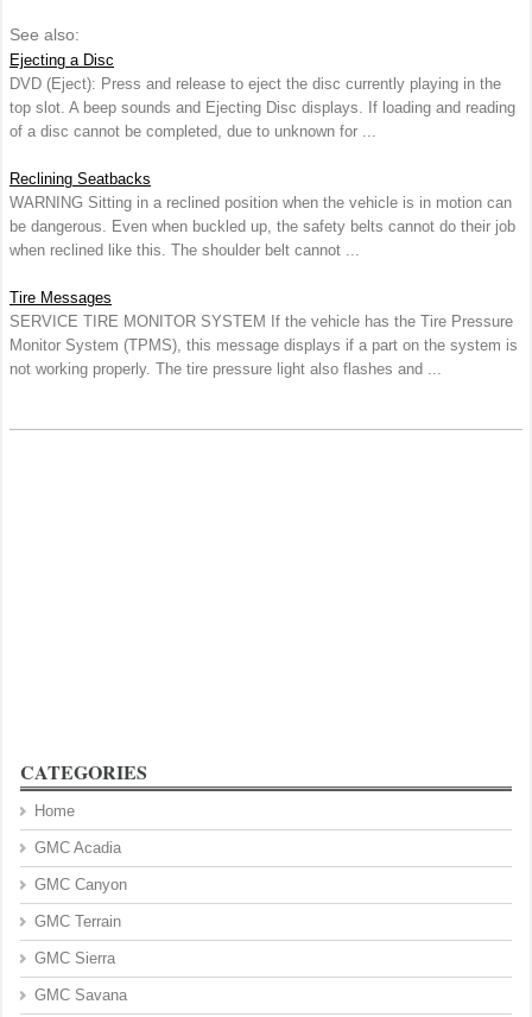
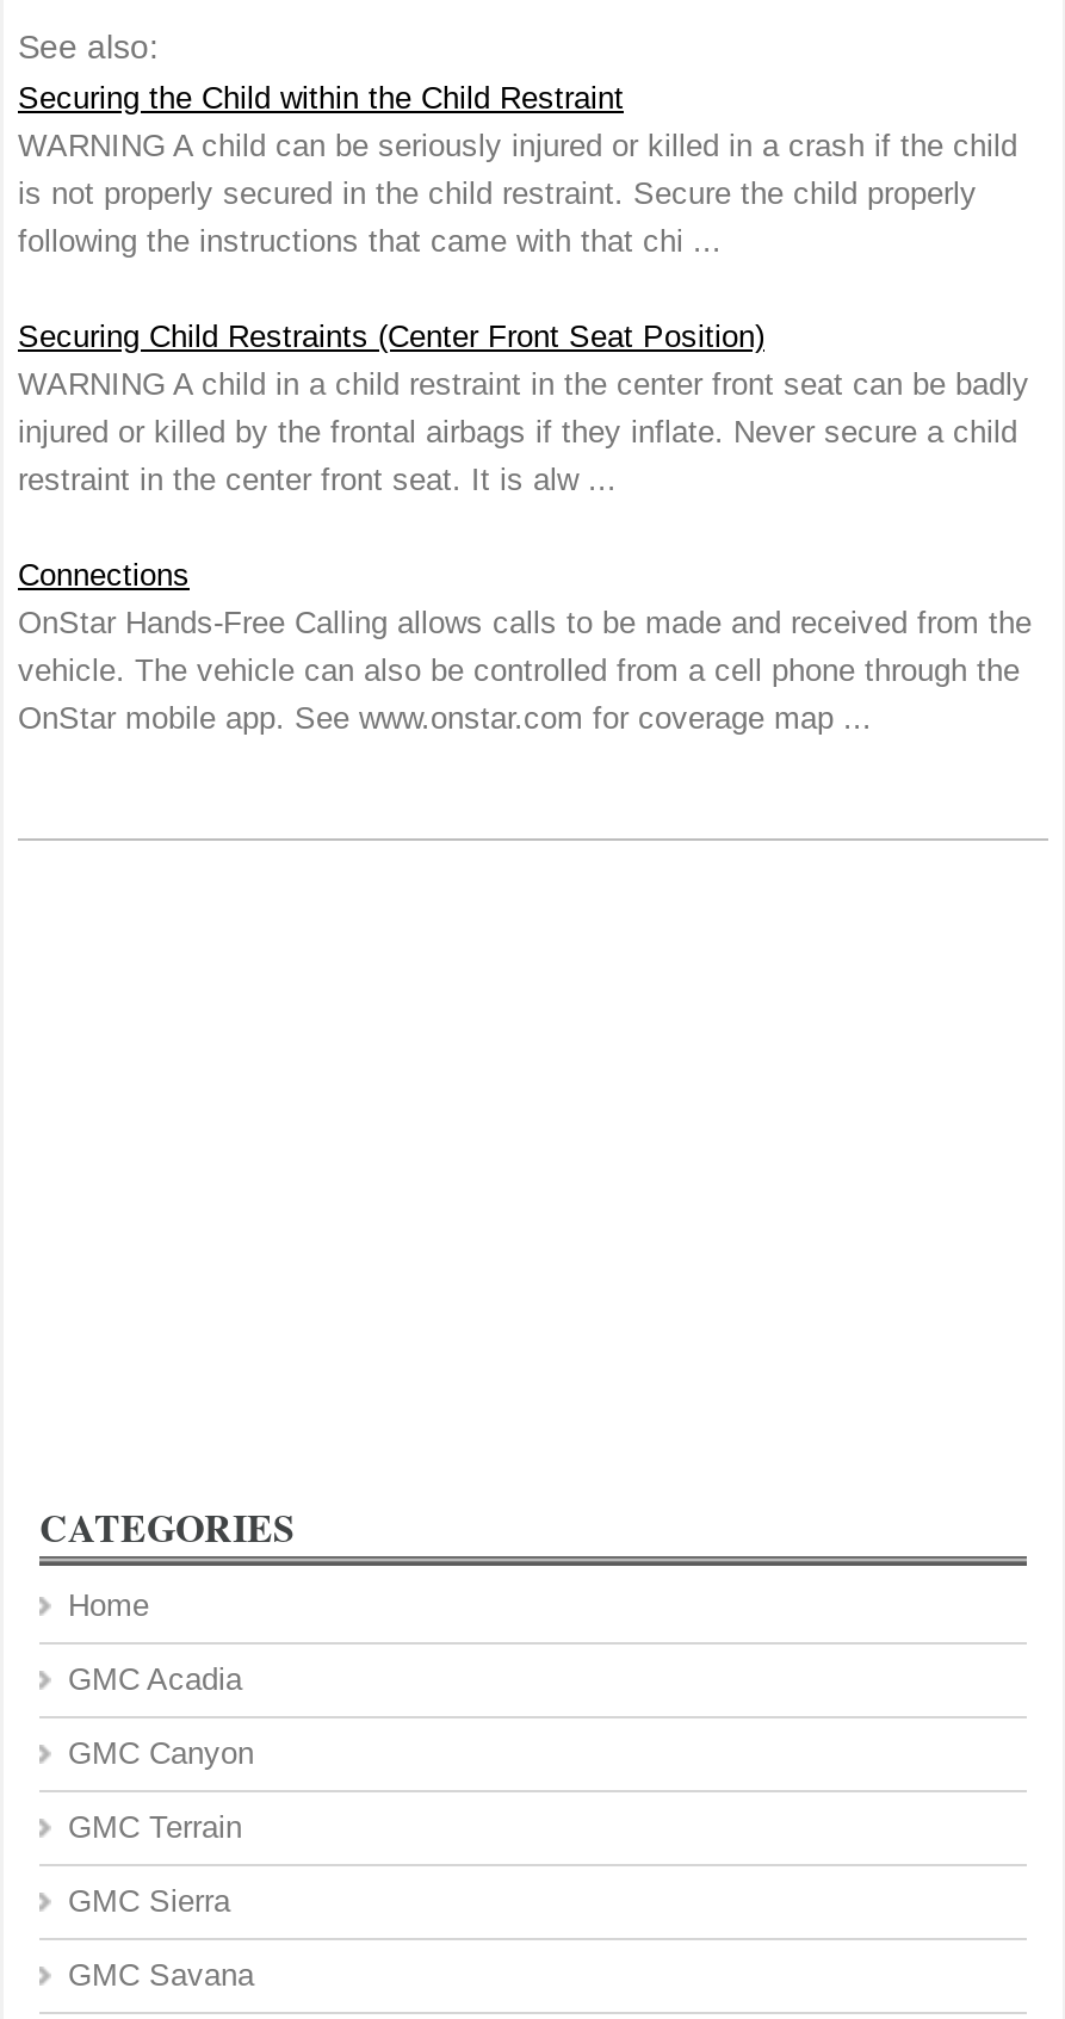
- Ejecting a Disc
- DVD (Eject): Press and release to eject the disc currently playing in the
- top slot. A beep sounds and Ejecting Disc displays. If loading and reading
- of a disc cannot be completed, due to unknown for ...
+ Securing the Child within the Child Restraint
+ WARNING A child can be seriously injured or killed in a crash if the child
+ is not properly secured in the child restraint. Secure the child properly
+ following the instructions that came with that chi ...

- Reclining Seatbacks
- WARNING Sitting in a reclined position when the vehicle is in motion can
- be dangerous. Even when buckled up, the safety belts cannot do their job
- when reclined like this. The shoulder belt cannot ...
+ Securing Child Restraints (Center Front Seat Position)
+ WARNING A child in a child restraint in the center front seat can be badly
+ injured or killed by the frontal airbags if they inflate. Never secure a child
+ restraint in the center front seat. It is alw ...

- Tire Messages
- SERVICE TIRE MONITOR SYSTEM If the vehicle has the Tire Pressure
- Monitor System (TPMS), this message displays if a part on the system is
- not working properly. The tire pressure light also flashes and ...
+ Connections
+ OnStar Hands-Free Calling allows calls to be made and received from the
+ vehicle. The vehicle can also be controlled from a cell phone through the
+ OnStar mobile app. See www.onstar.com for coverage map ...
